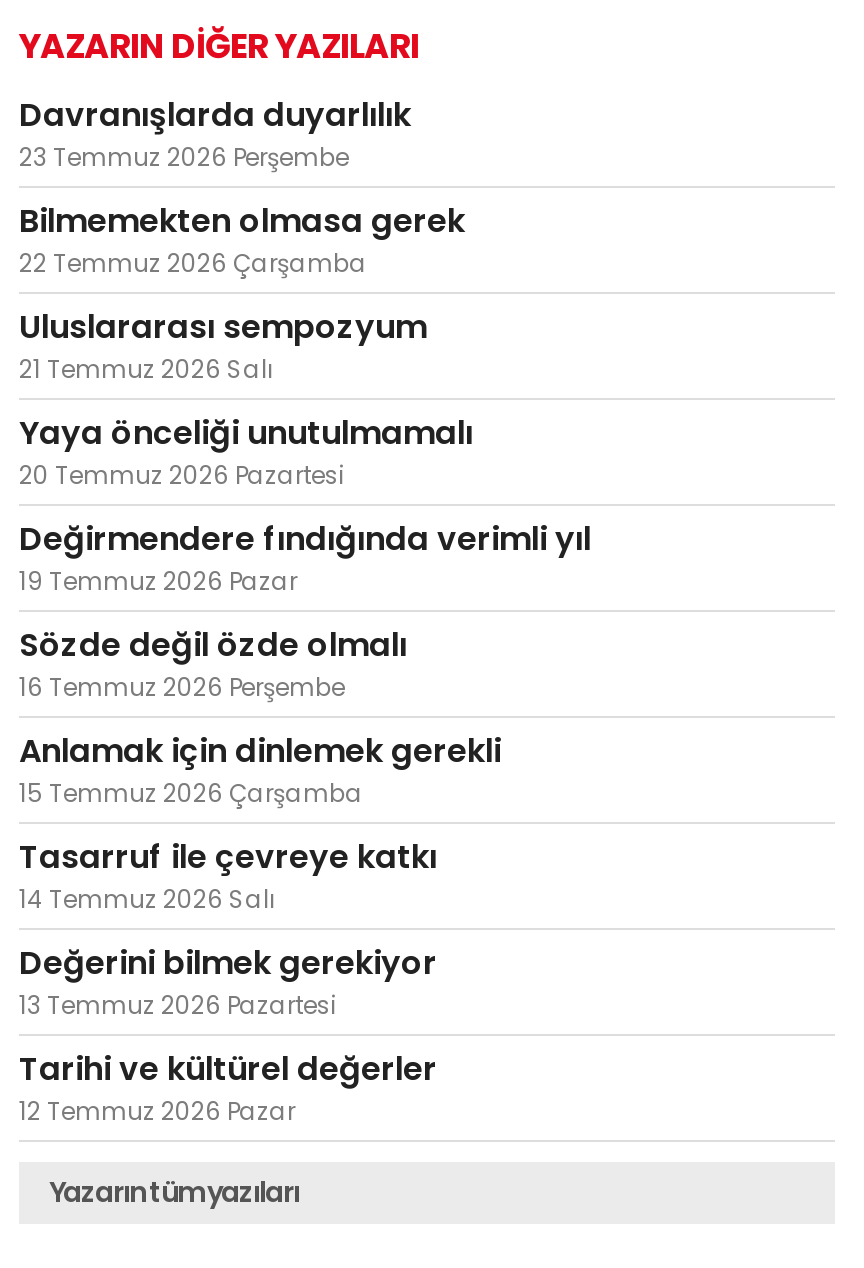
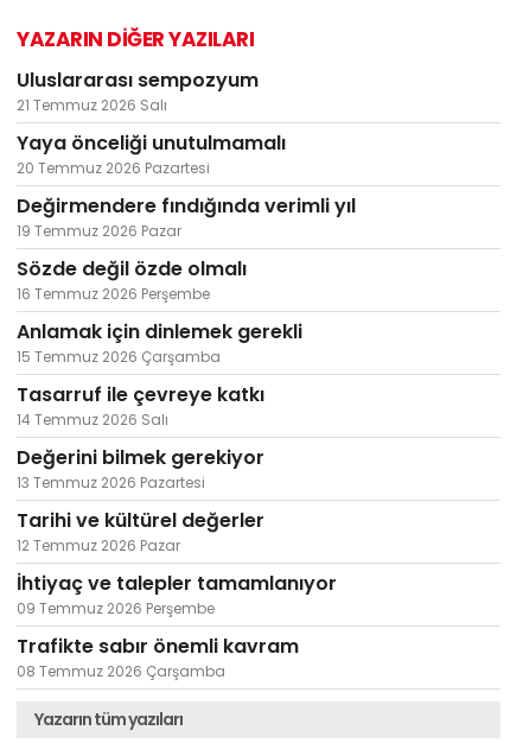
- Davranışlarda duyarlılık
- 23 Temmuz 2026 Perşembe
- Bilmemekten olmasa gerek
- 22 Temmuz 2026 Çarşamba

moved up: Uluslararası sempozyum | 21 Temmuz 2026 Salı | Yaya önceliği unutulmamalı | ... | Tarihi ve kültürel değerler | 12 Temmuz 2026 Pazar

+ İhtiyaç ve talepler tamamlanıyor
+ 09 Temmuz 2026 Perşembe
+ Trafikte sabır önemli kavram
+ 08 Temmuz 2026 Çarşamba
